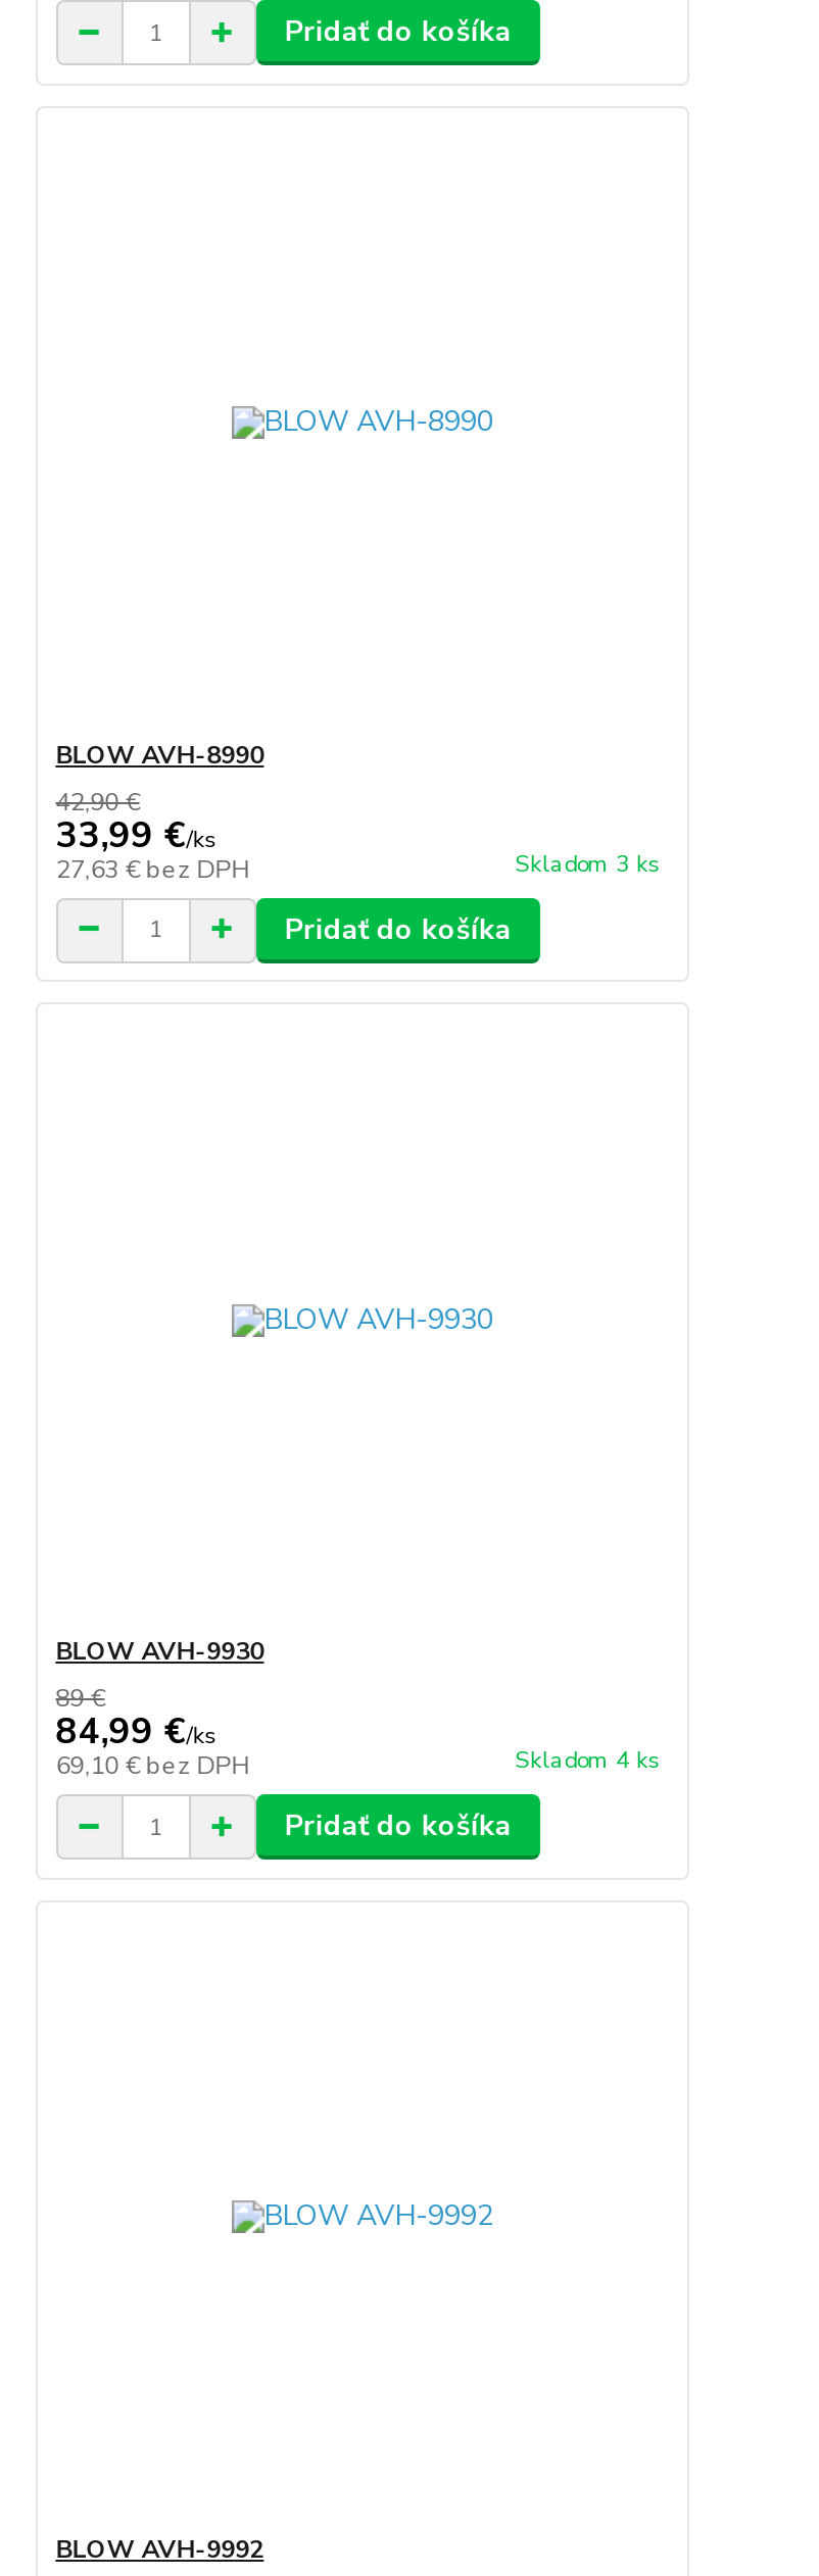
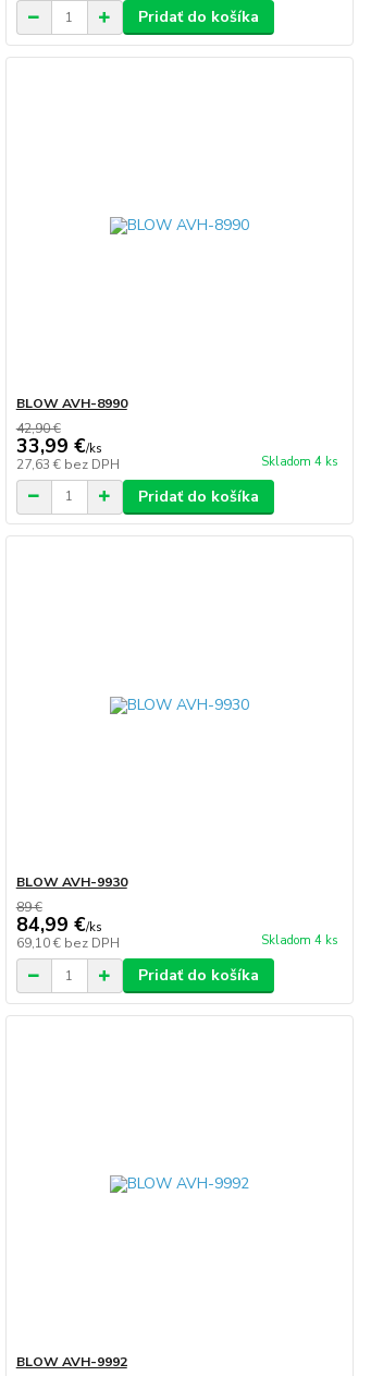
- Skladom 3 ks
+ Skladom 4 ks
